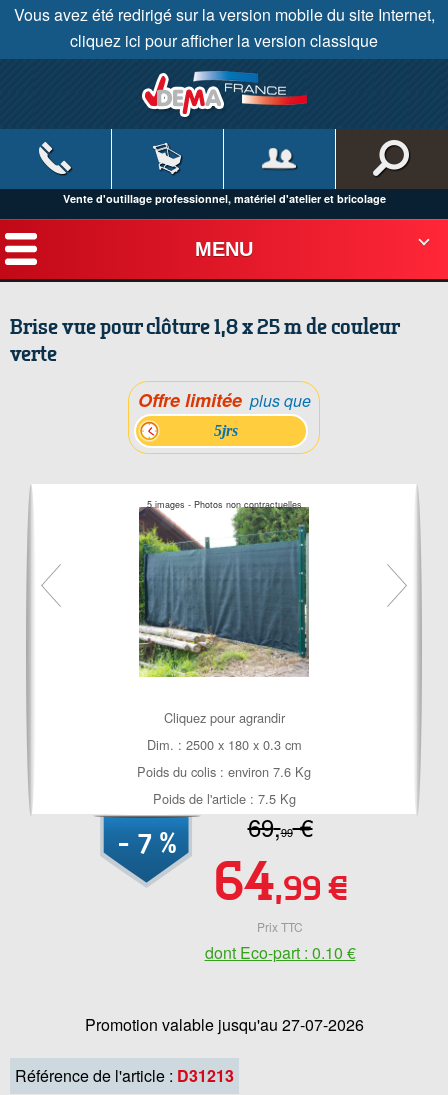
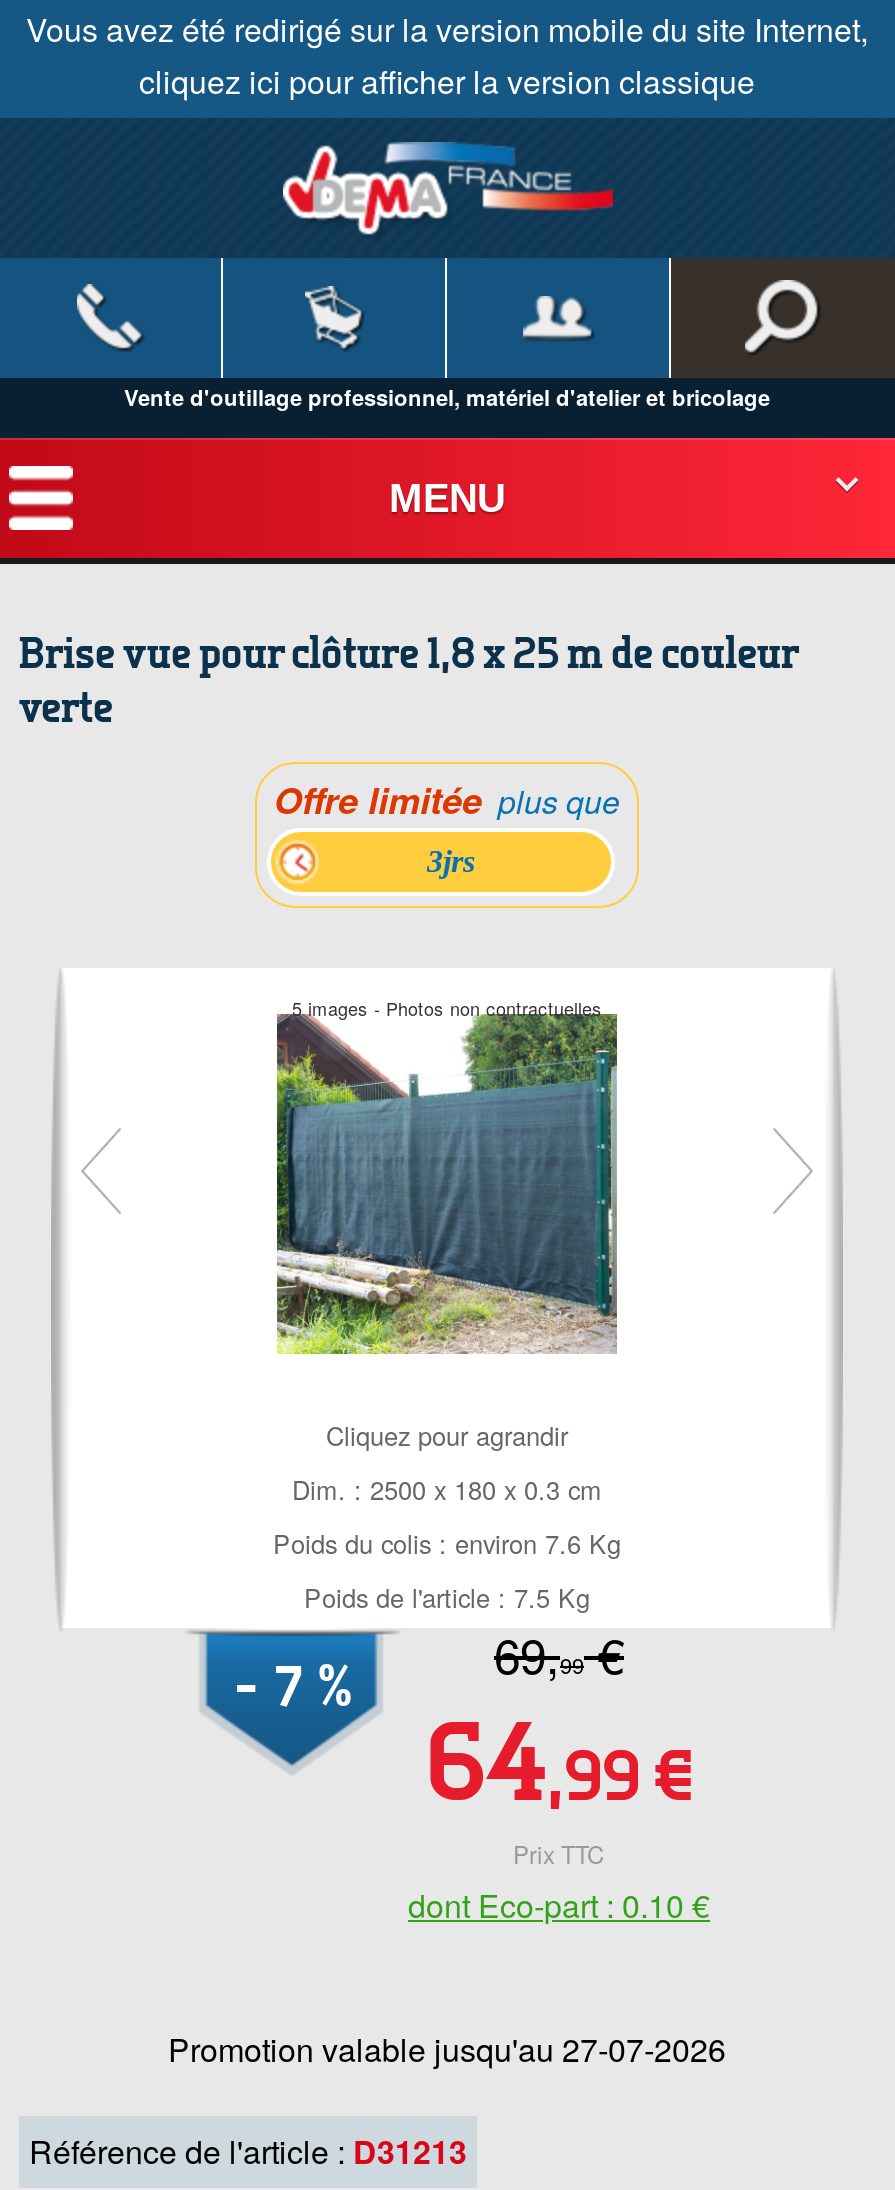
- 5jrs
+ 3jrs
